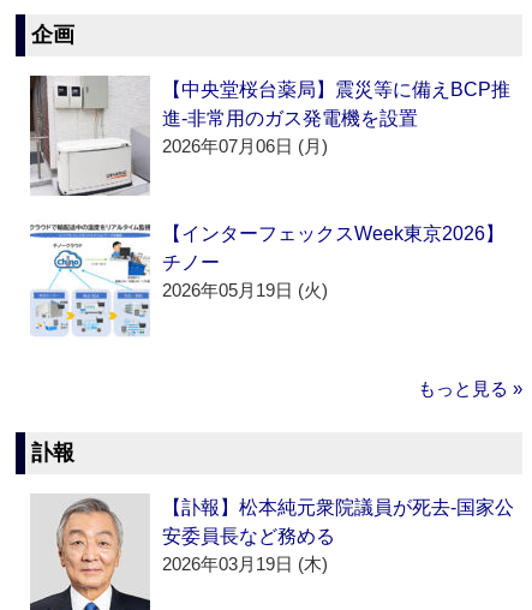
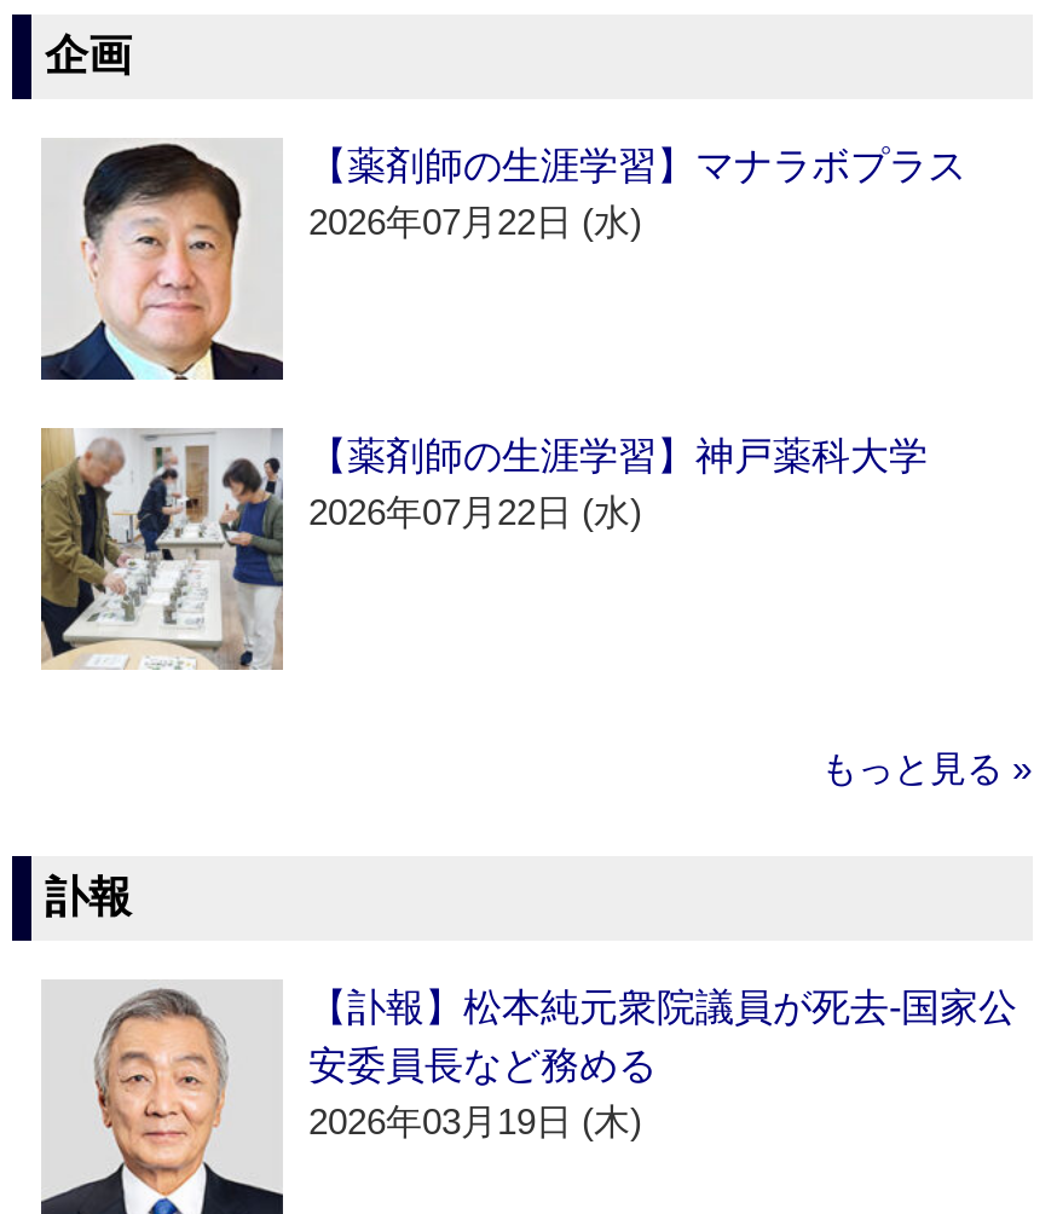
- [image]
- 【中央堂桜台薬局】震災等に備えBCP推
- 進‐非常用のガス発電機を設置
- 2026年07月06日 (月)
+ [image]
+ 【薬剤師の生涯学習】マナラボプラス
+ 2026年07月22日 (水)

- [image]
- 【インターフェックスWeek東京2026】
- チノー
- 2026年05月19日 (火)
+ [image]
+ 【薬剤師の生涯学習】神戸薬科大学
+ 2026年07月22日 (水)
